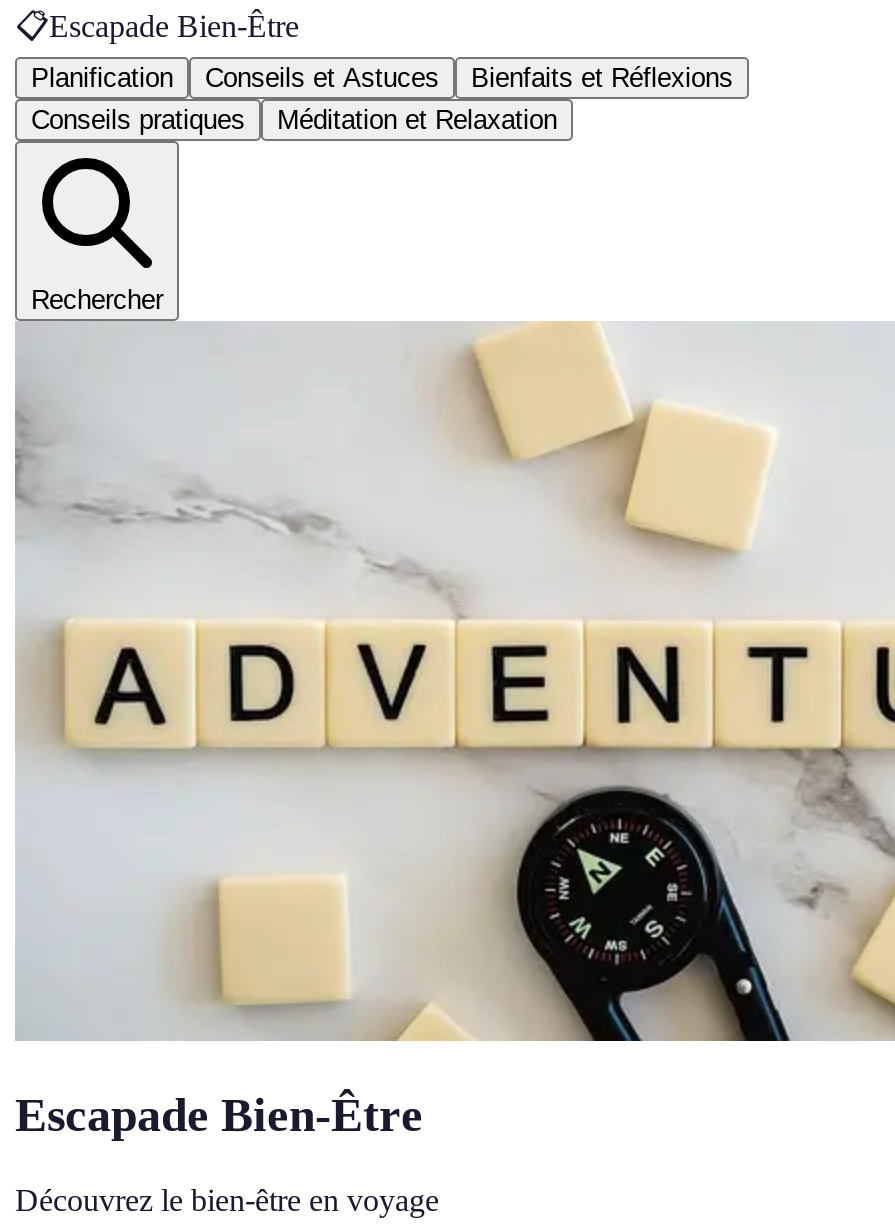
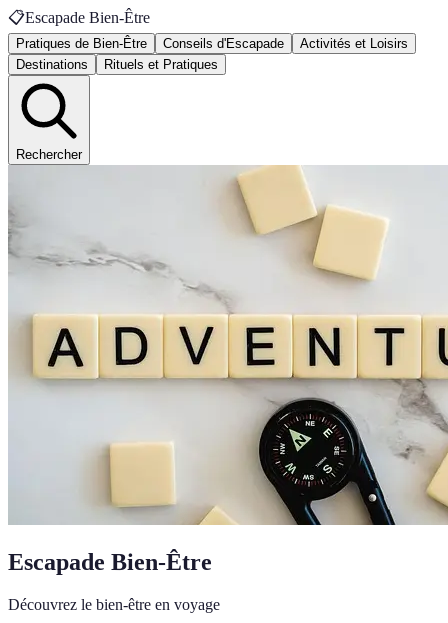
- Planification
- Conseils et Astuces
- Bienfaits et Réflexions
- Conseils pratiques
- Méditation et Relaxation
+ Pratiques de Bien-Être
+ Conseils d'Escapade
+ Activités et Loisirs
+ Destinations
+ Rituels et Pratiques
